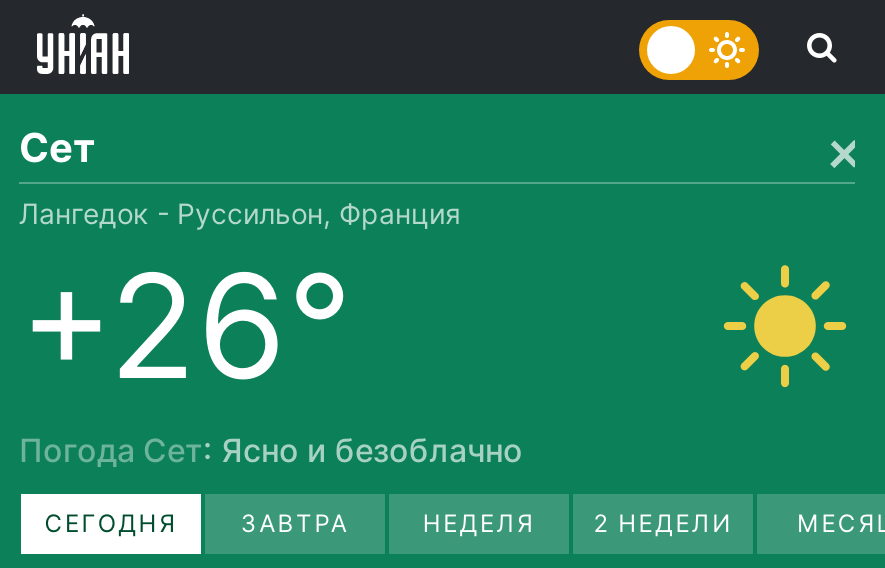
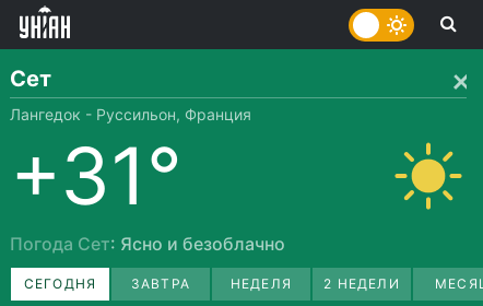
- +26°
+ +31°
